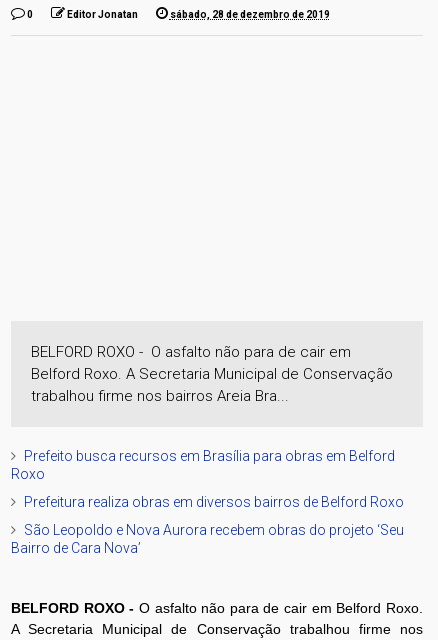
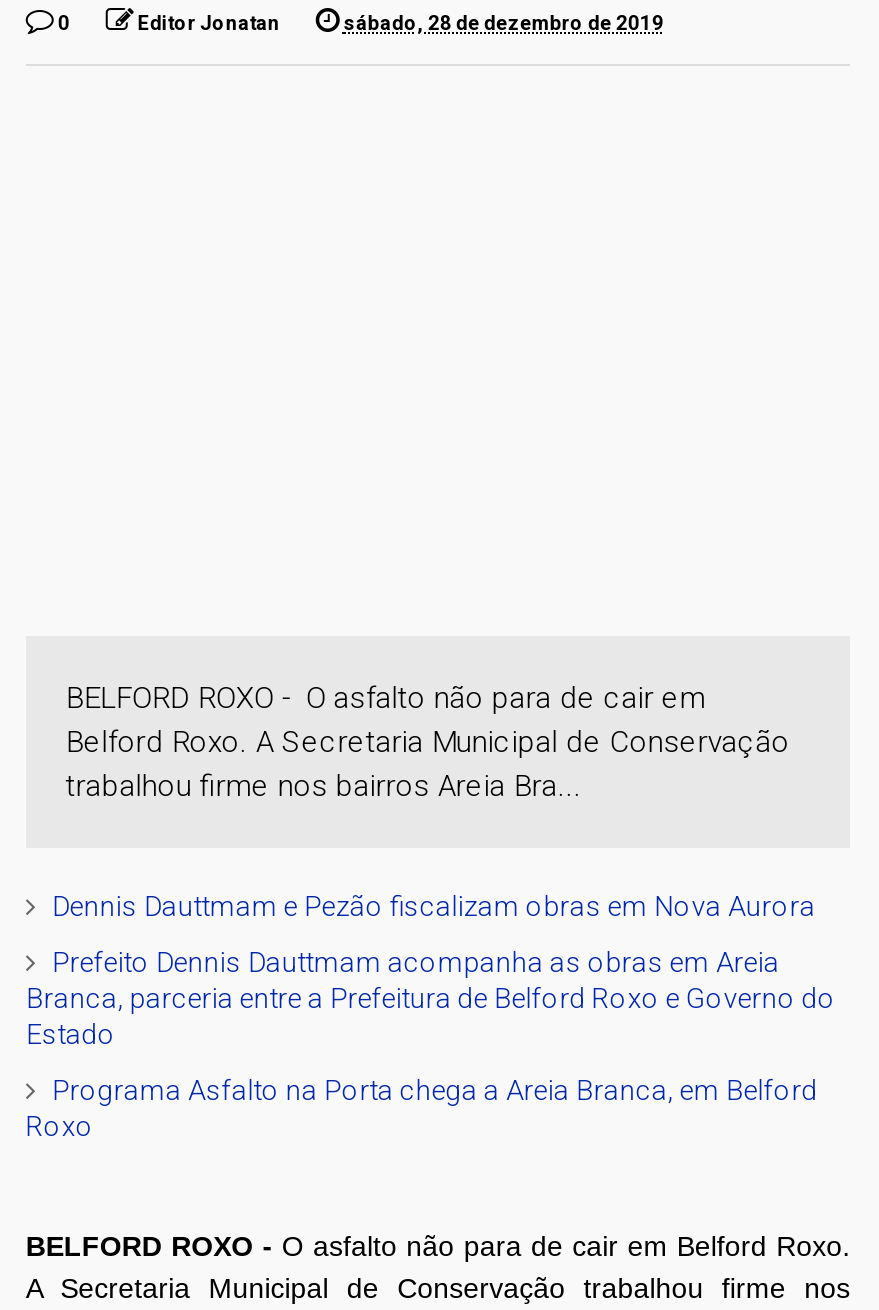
- Prefeito busca recursos em Brasília para obras em Belford
+ Dennis Dauttmam e Pezão fiscalizam obras em Nova Aurora
+ Prefeito Dennis Dauttmam acompanha as obras em Areia
+ Branca, parceria entre a Prefeitura de Belford Roxo e Governo do
+ Estado
+ Programa Asfalto na Porta chega a Areia Branca, em Belford

moved down: Roxo

- Prefeitura realiza obras em diversos bairros de Belford Roxo
- São Leopoldo e Nova Aurora recebem obras do projeto ‘Seu
- Bairro de Cara Nova’
